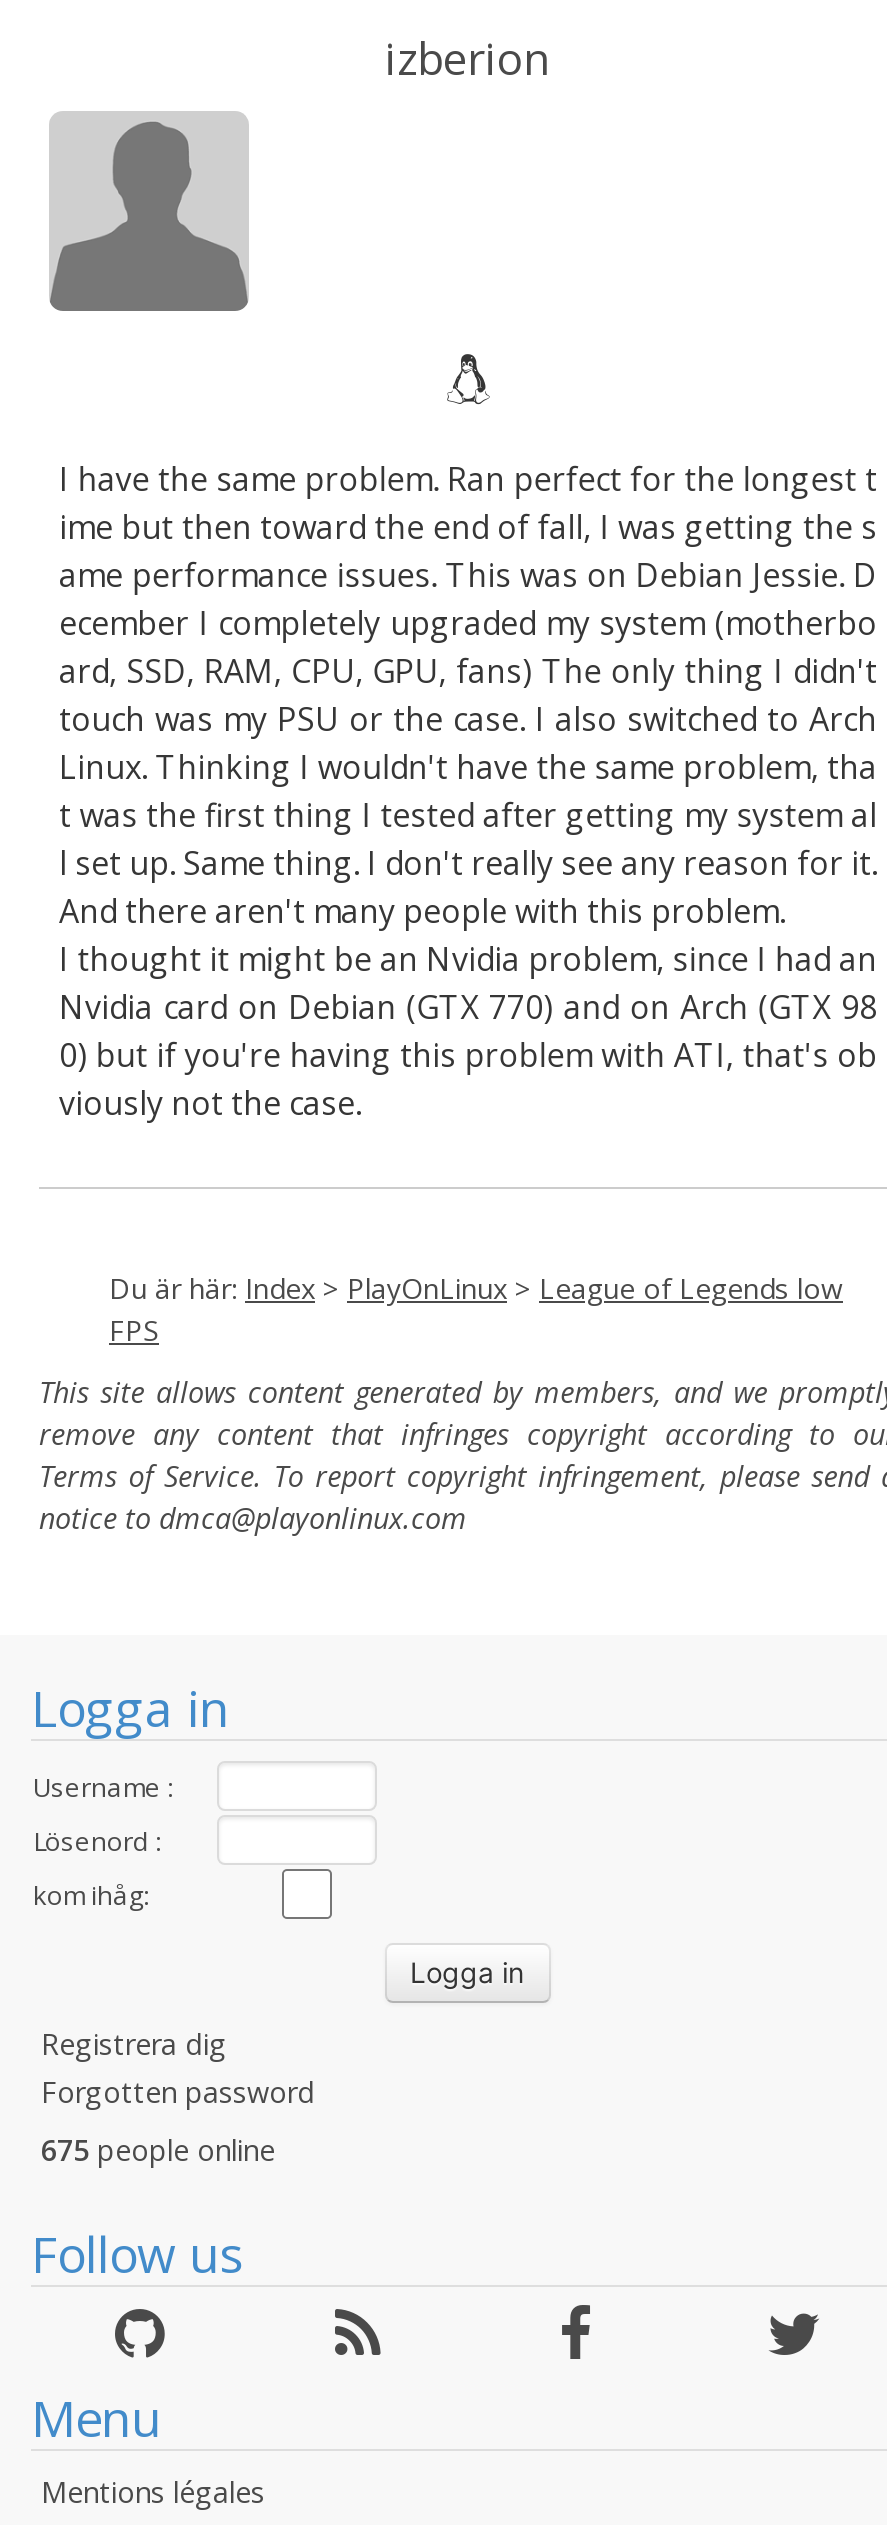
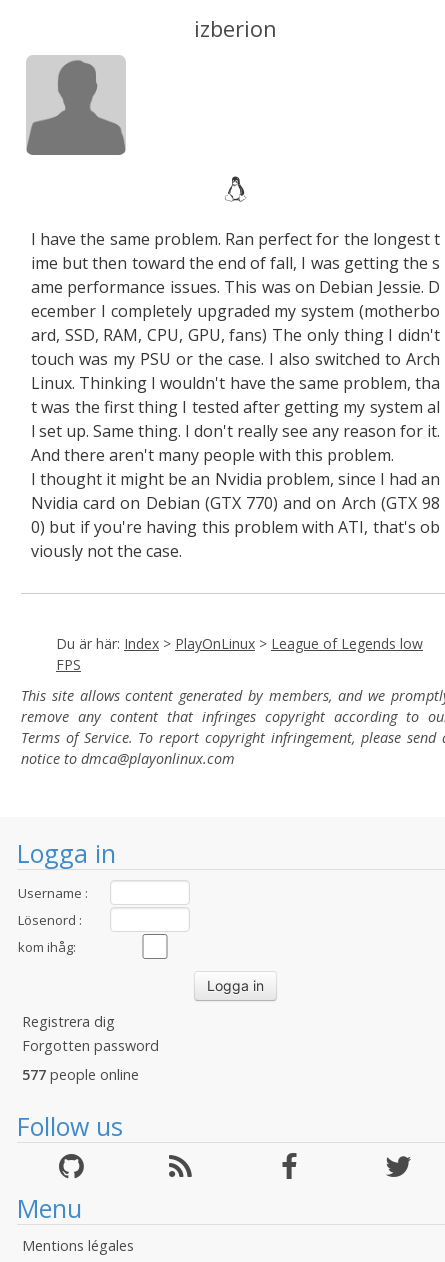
- 675 people online
+ 577 people online
